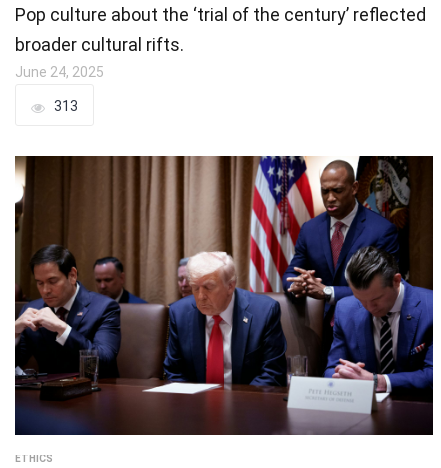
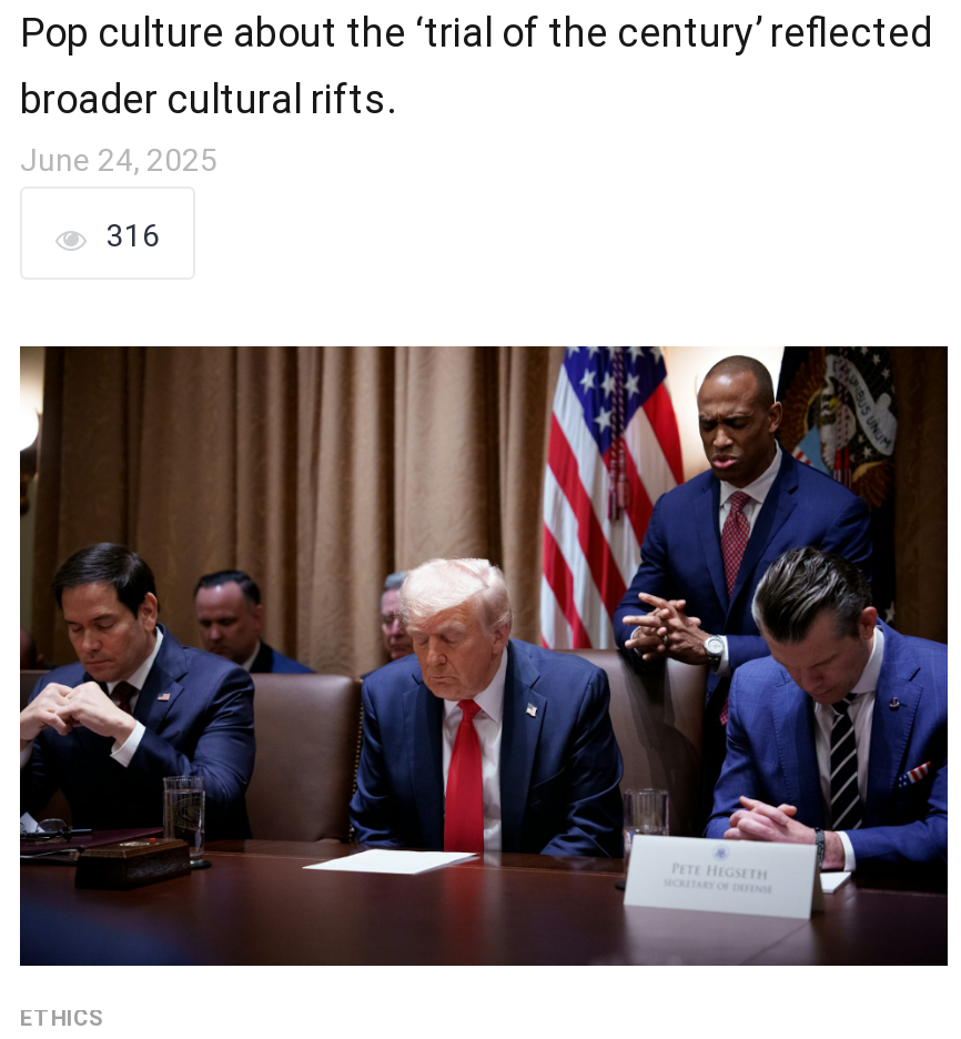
- 313
+ 316
